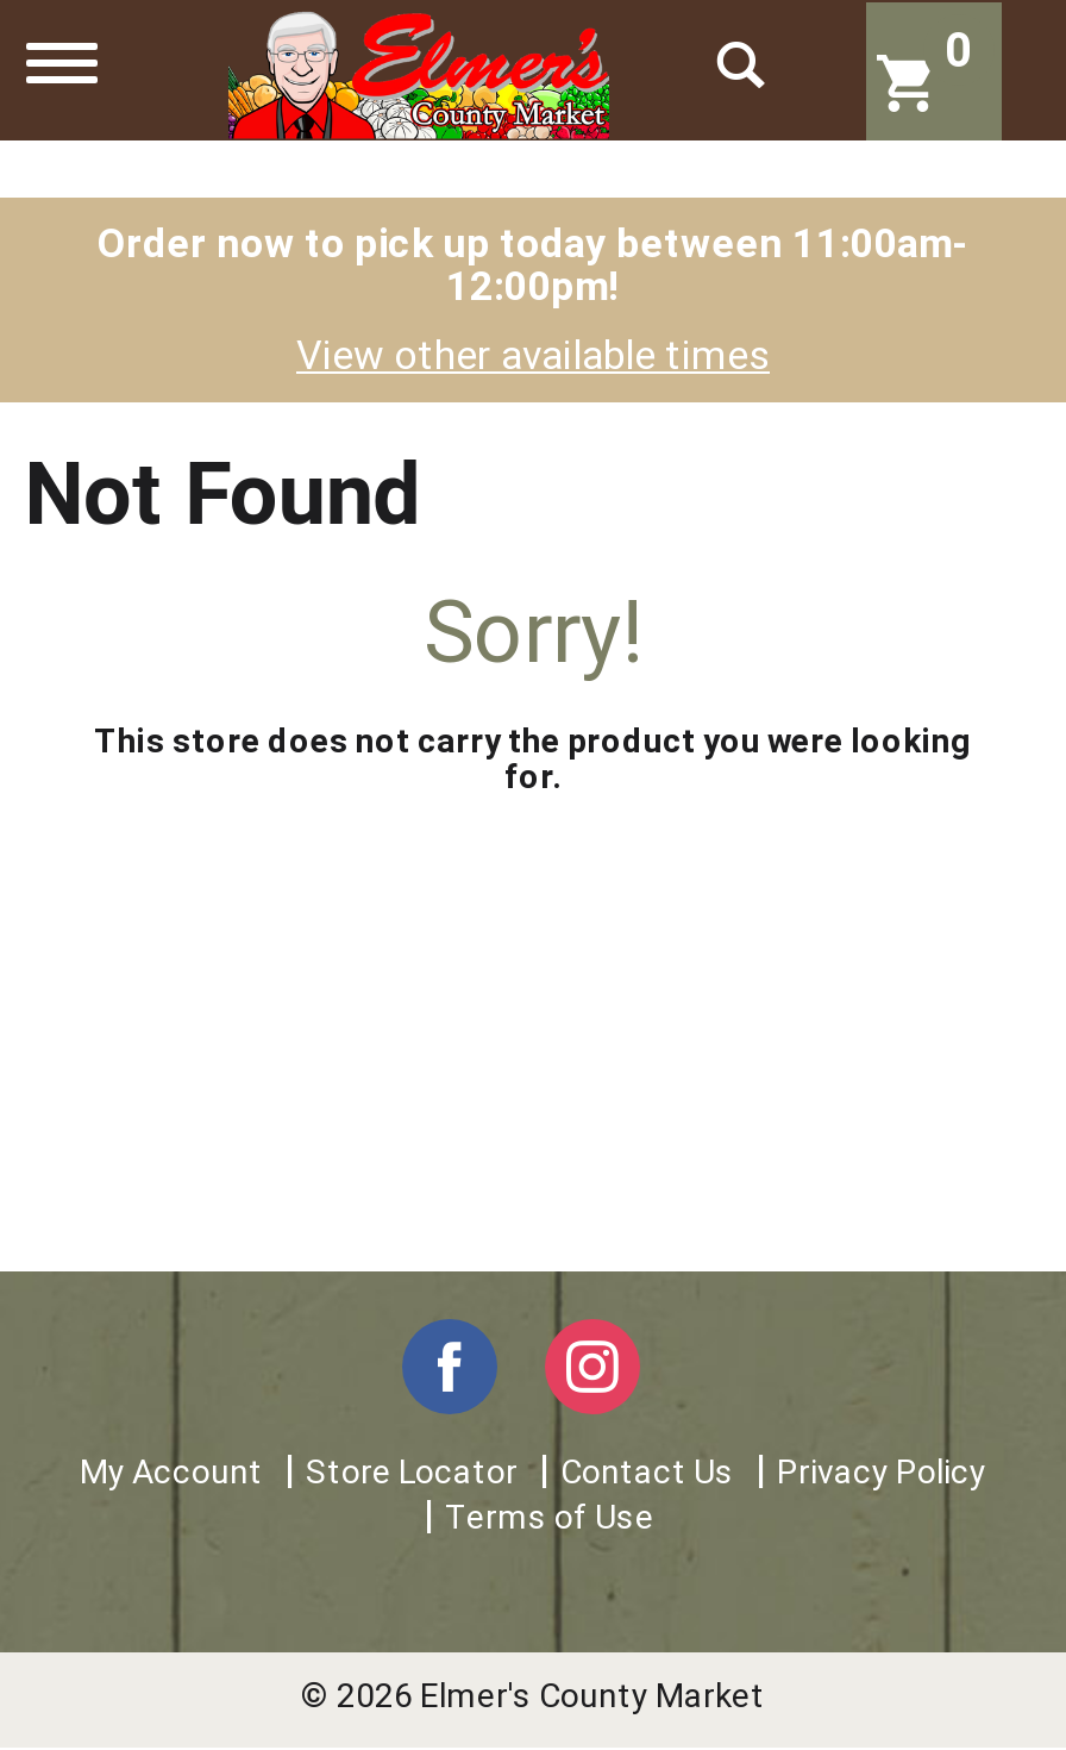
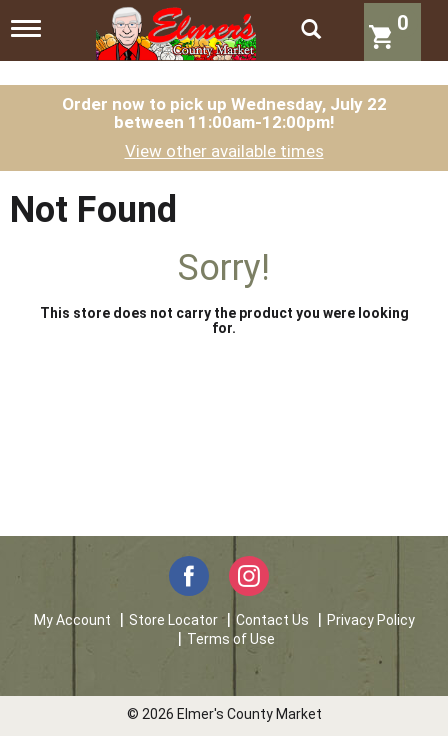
- Order now to pick up today between 11:00am-
- 12:00pm!
+ Order now to pick up Wednesday, July 22
+ between 11:00am-12:00pm!
